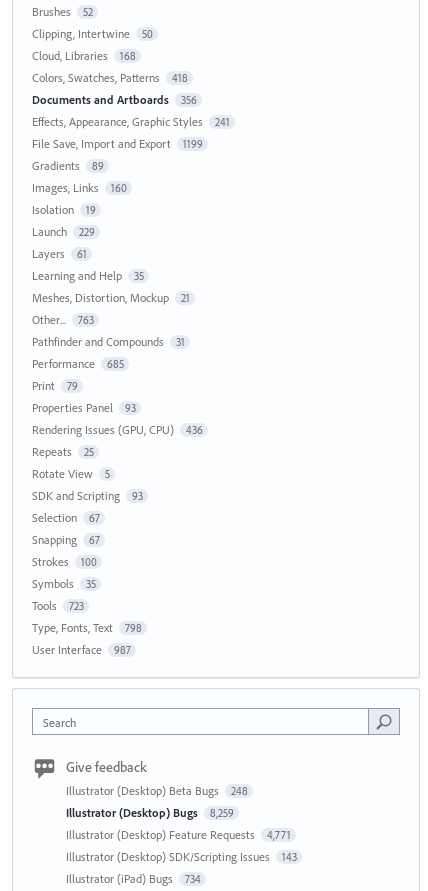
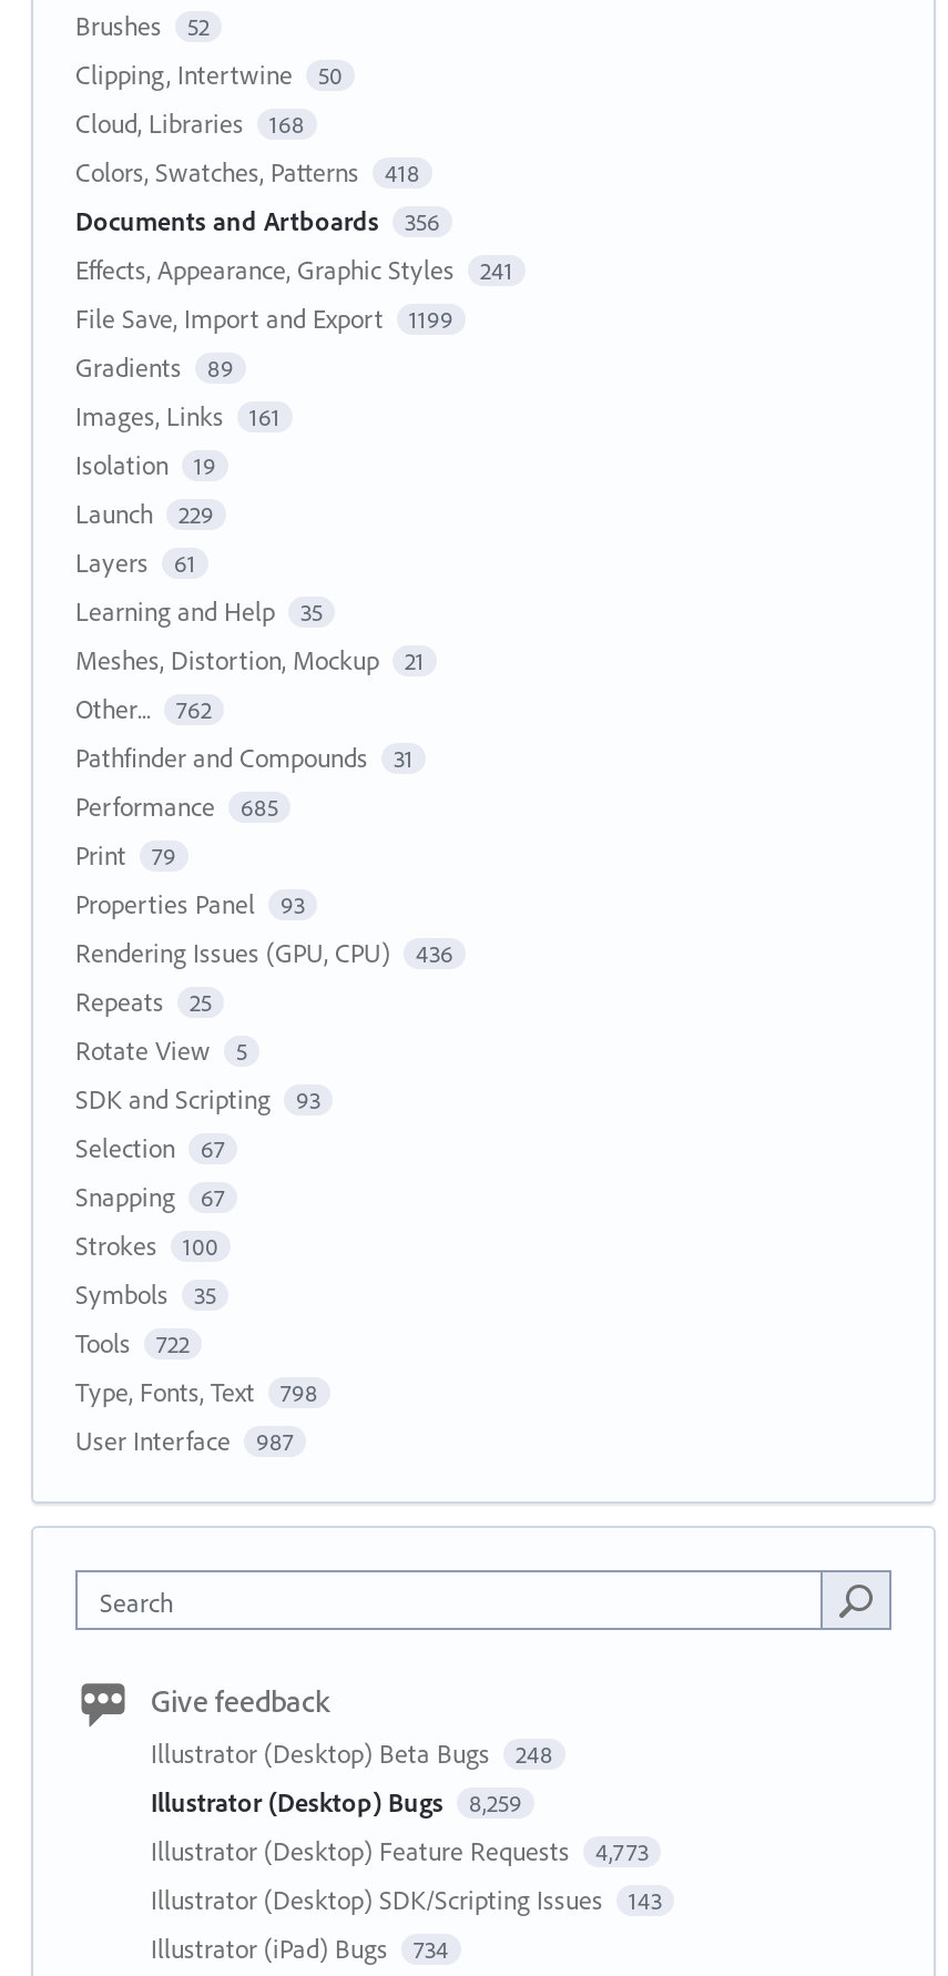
- Images, Links 160
+ Images, Links 161

- Other... 763
+ Other... 762

- Tools 723
+ Tools 722

- Illustrator (Desktop) Feature Requests 4,771
+ Illustrator (Desktop) Feature Requests 4,773
